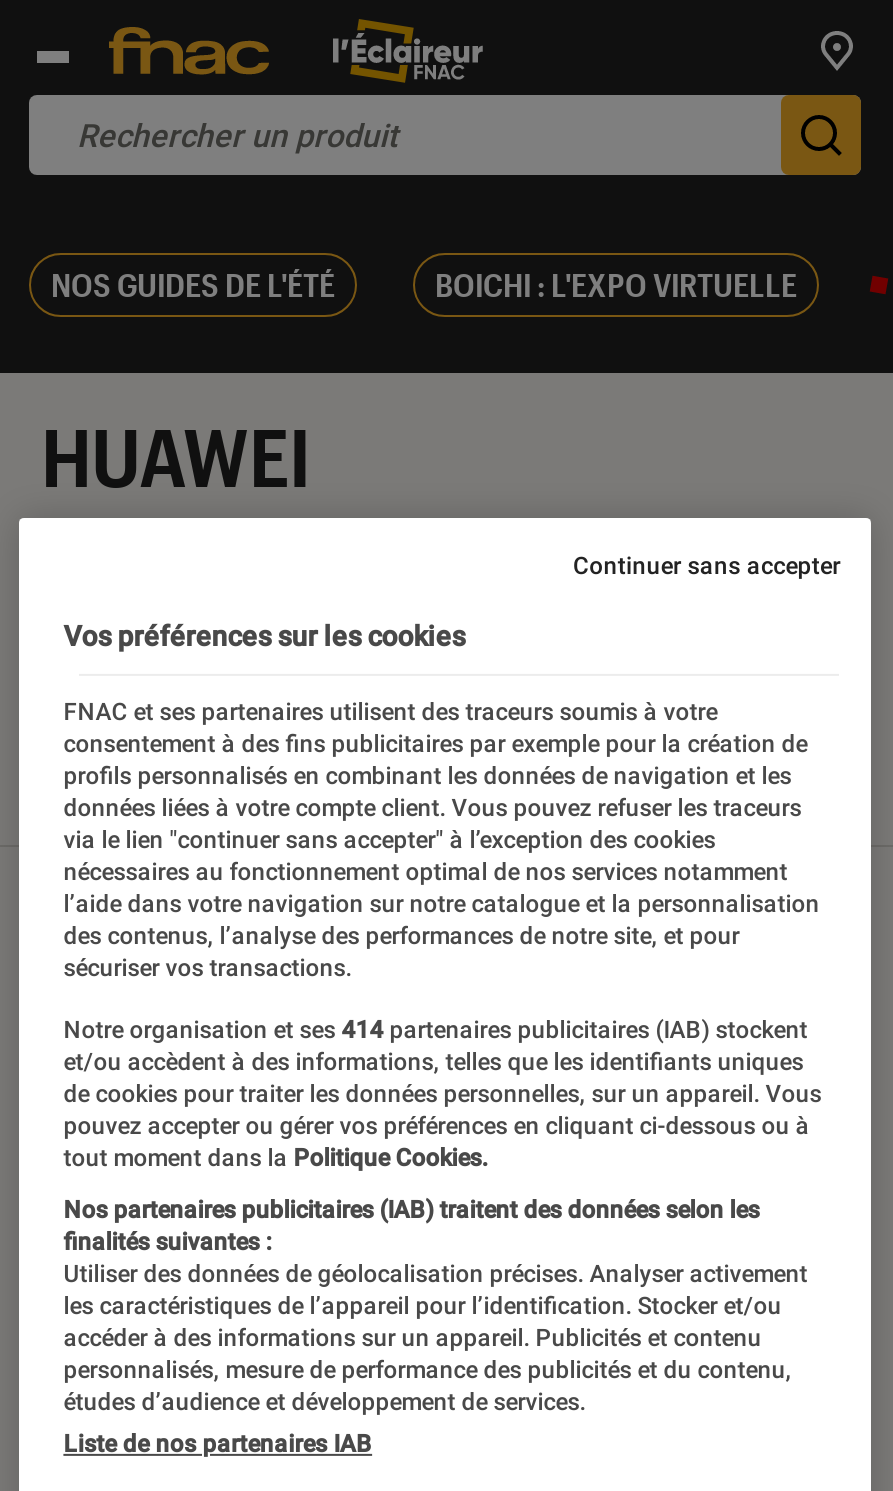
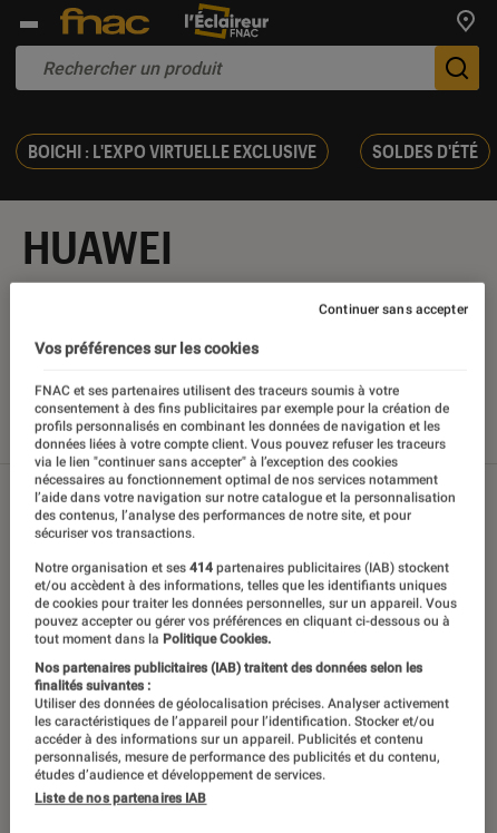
- NOS GUIDES DE L'ÉTÉ
- BOICHI : L'EXPO VIRTUELLE
+ BOICHI : L'EXPO VIRTUELLE EXCLUSIVE
+ SOLDES D'ÉTÉ
